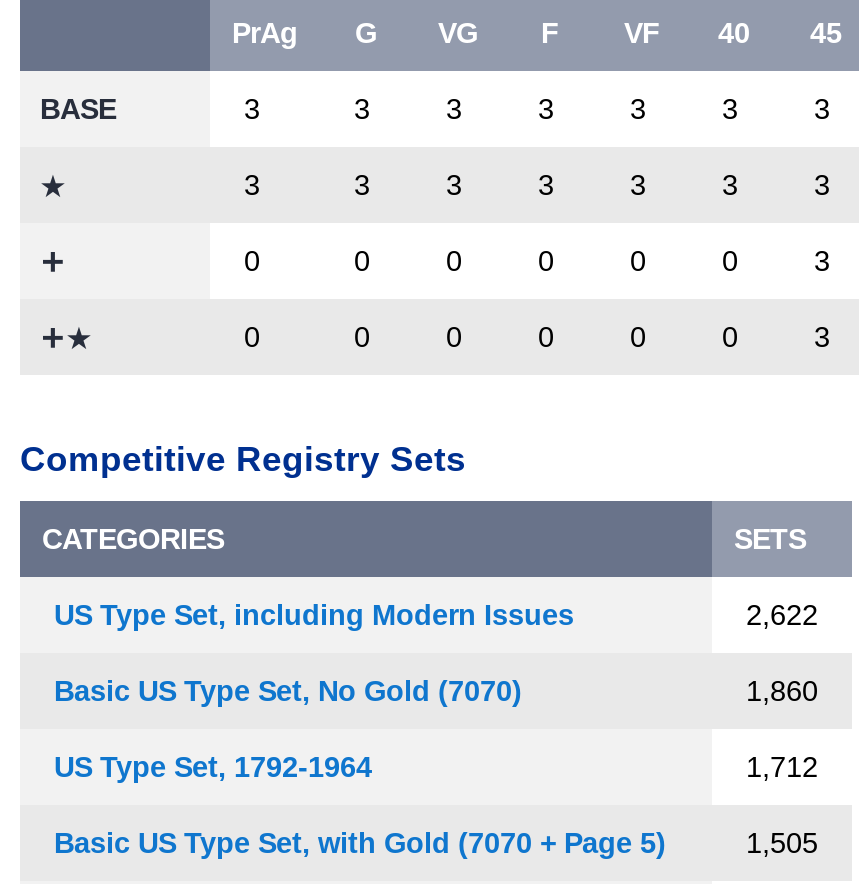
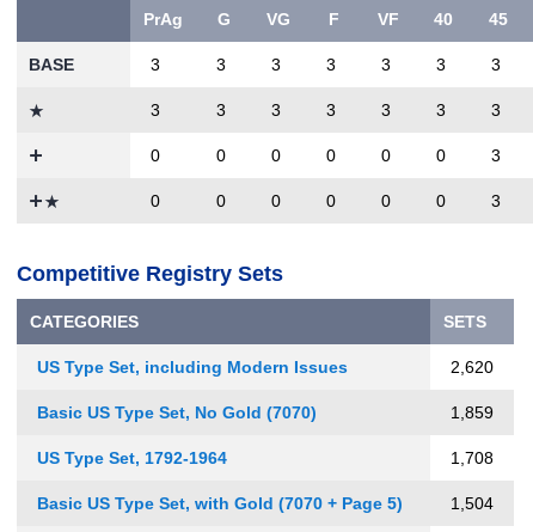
- 2,622
+ 2,620

- 1,860
+ 1,859

- 1,712
+ 1,708

- 1,505
+ 1,504
